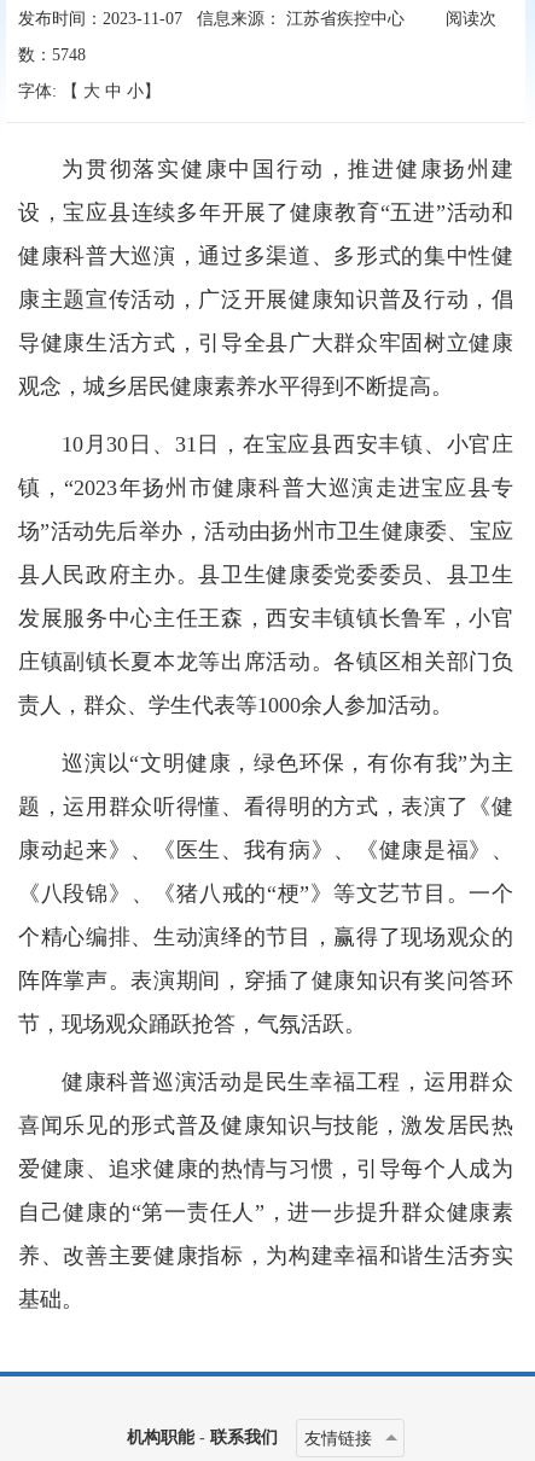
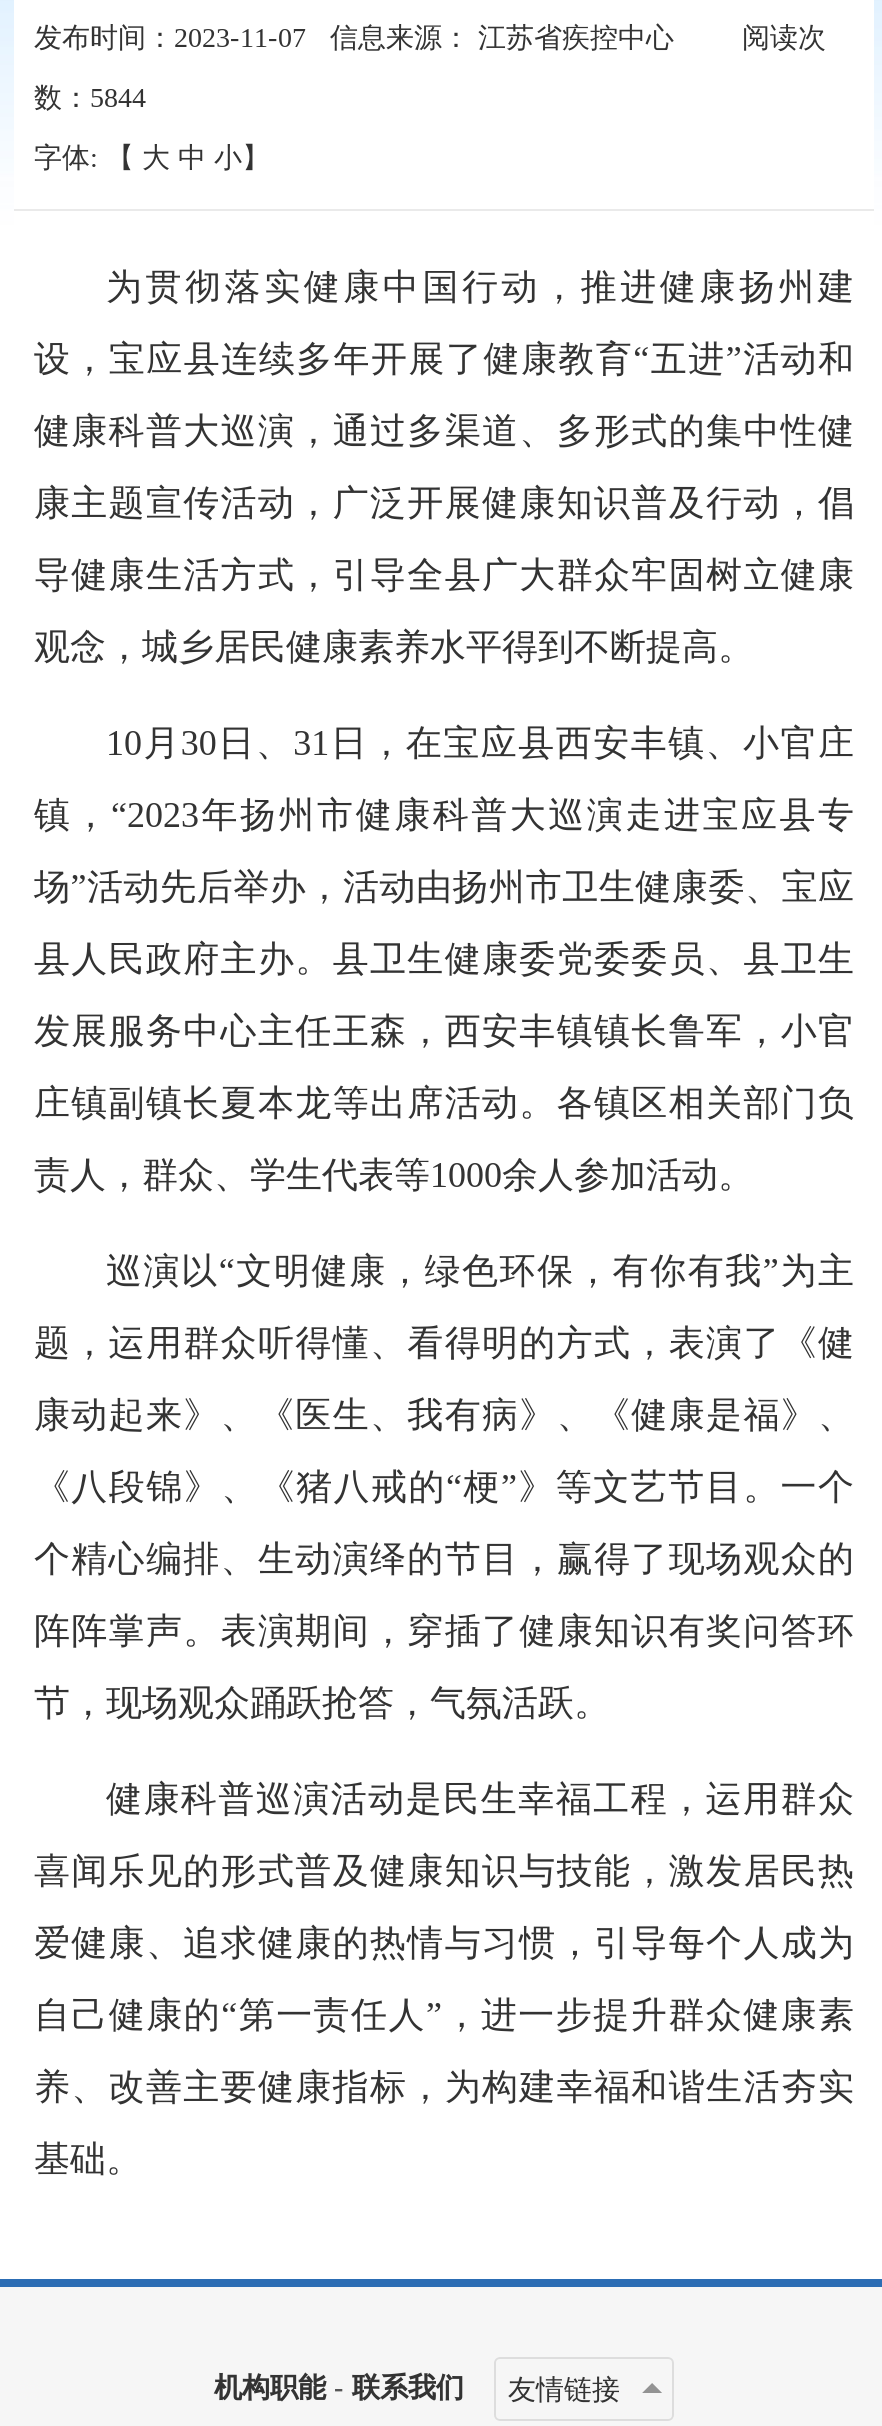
- 数：5748
+ 数：5844
